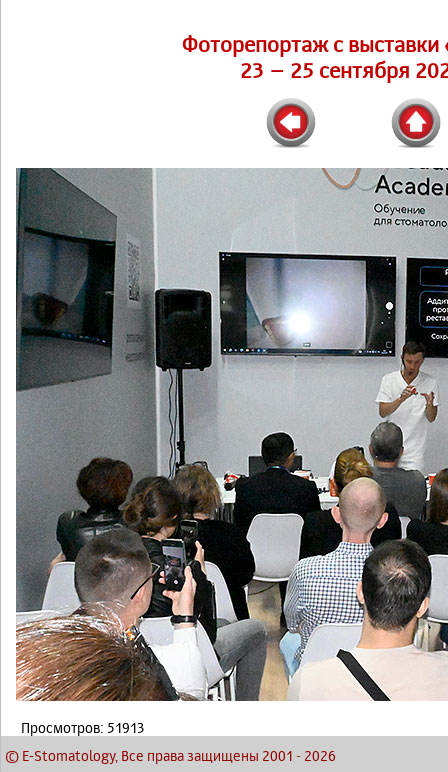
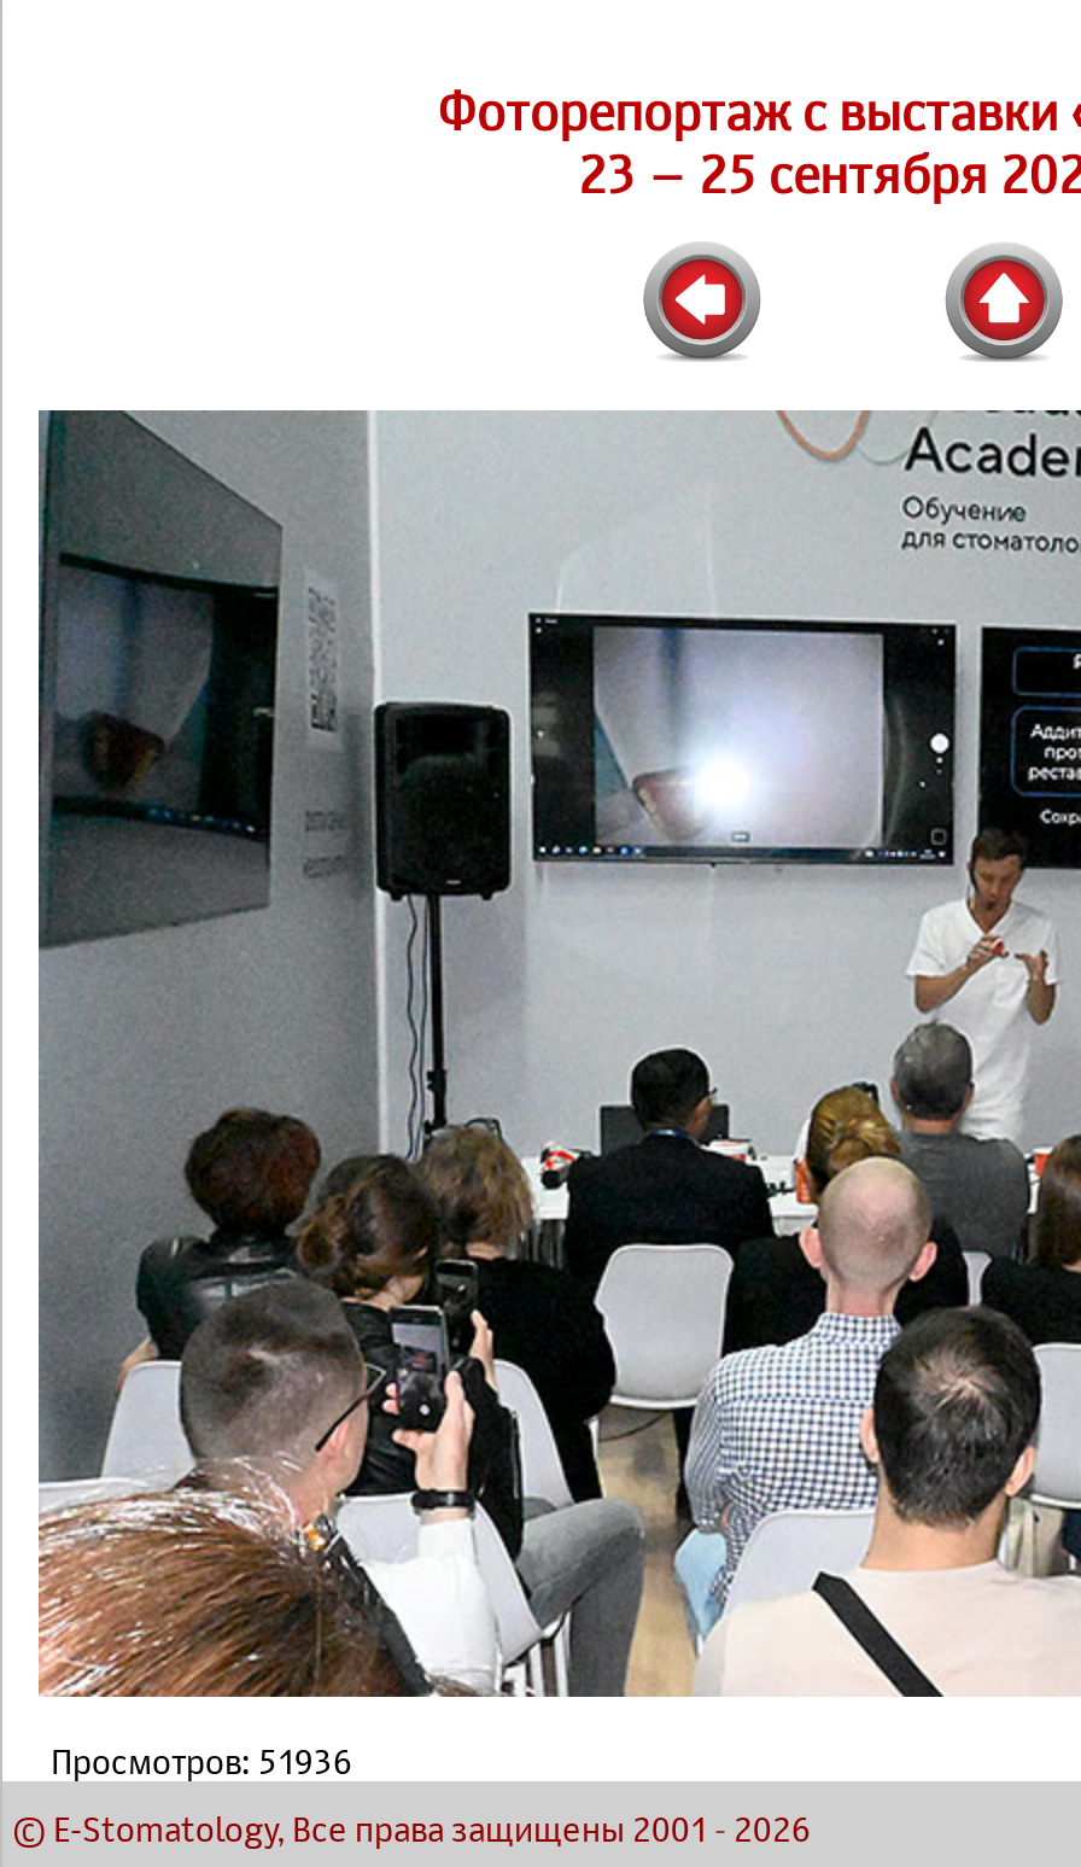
- Просмотров: 51913
+ Просмотров: 51936
